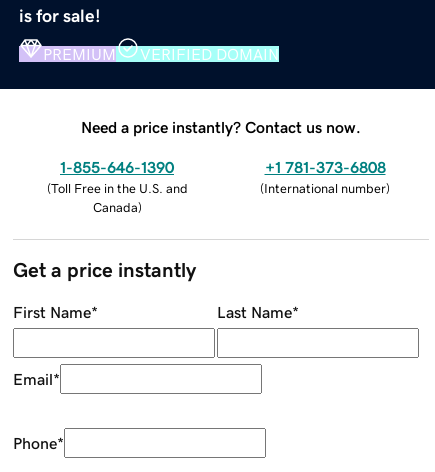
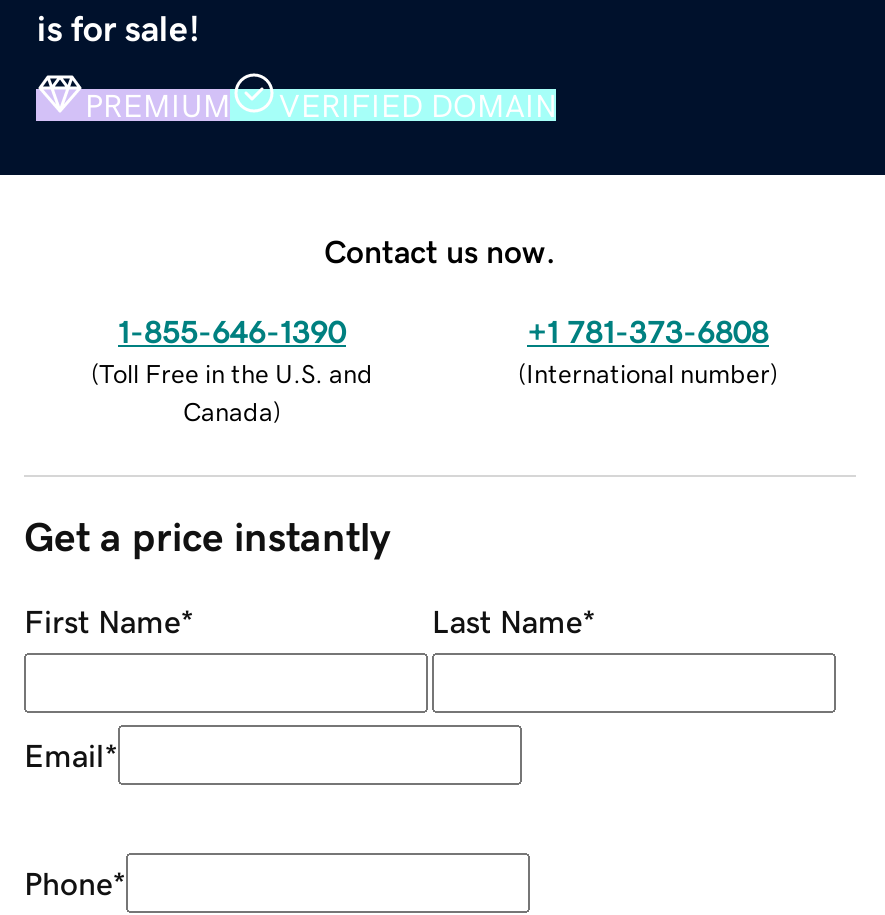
- Need a price instantly? Contact us now.
+ Contact us now.
